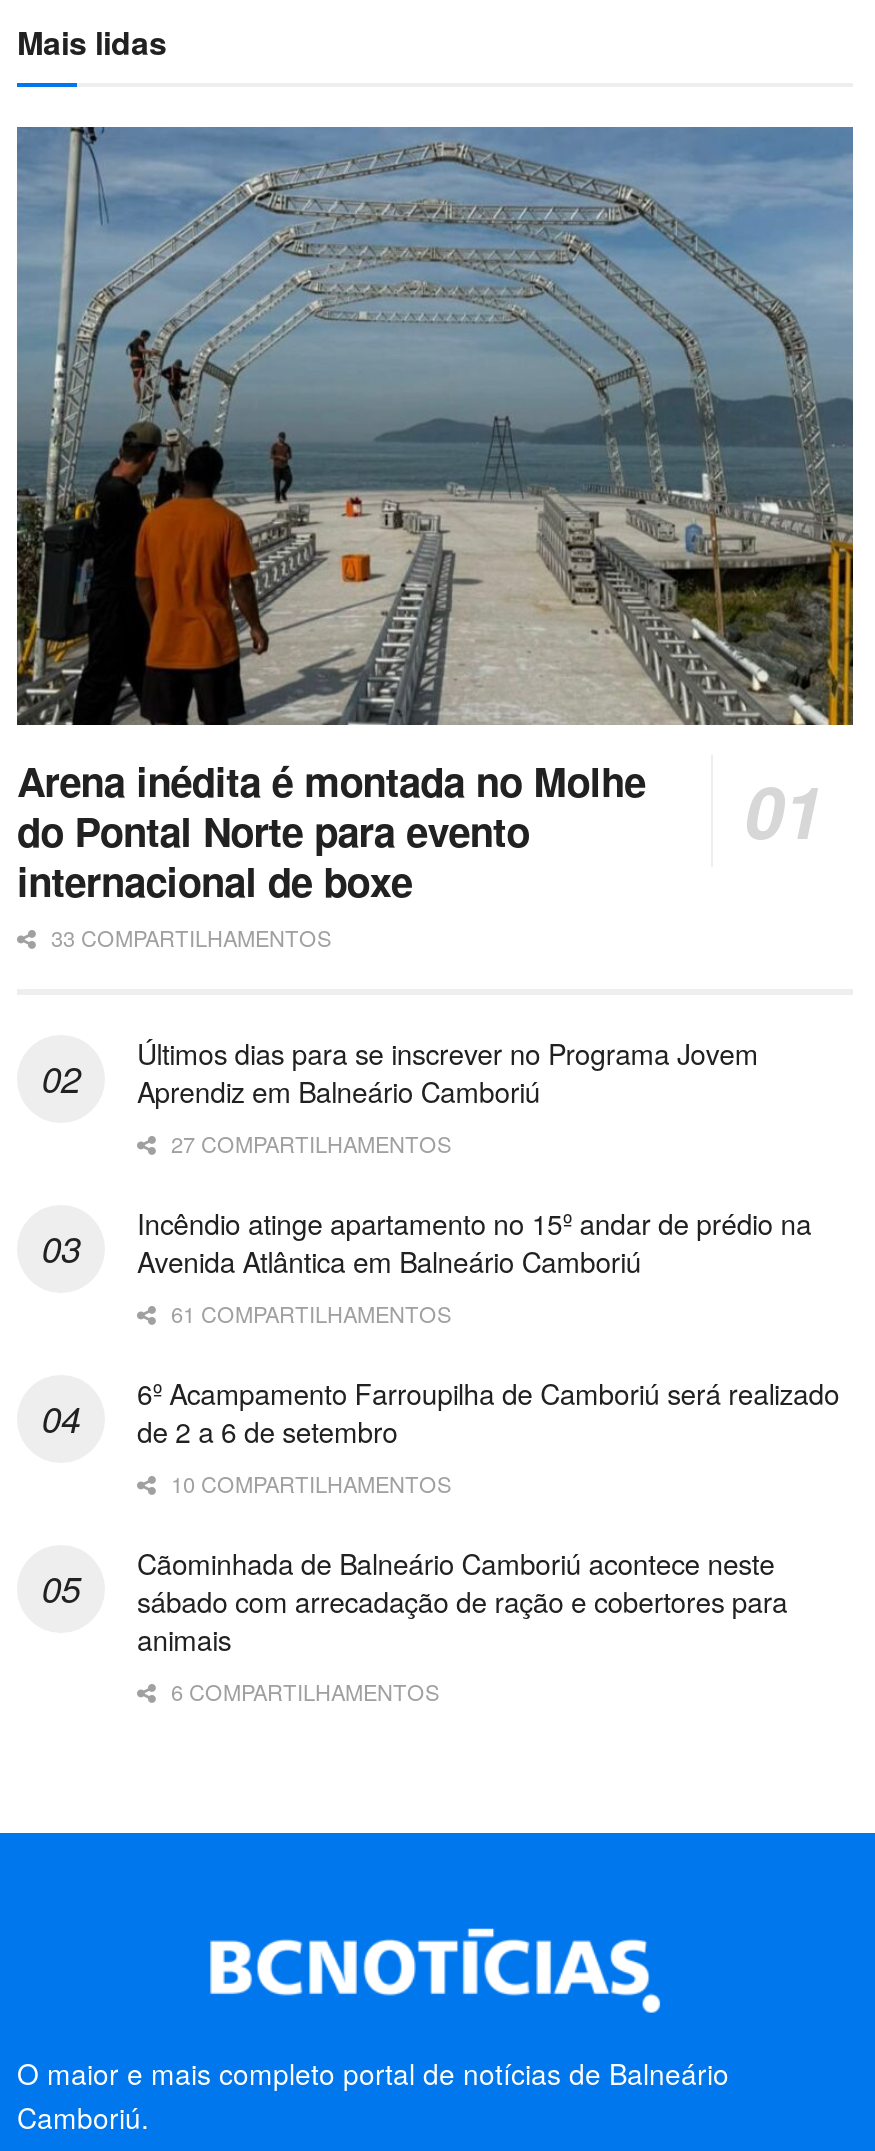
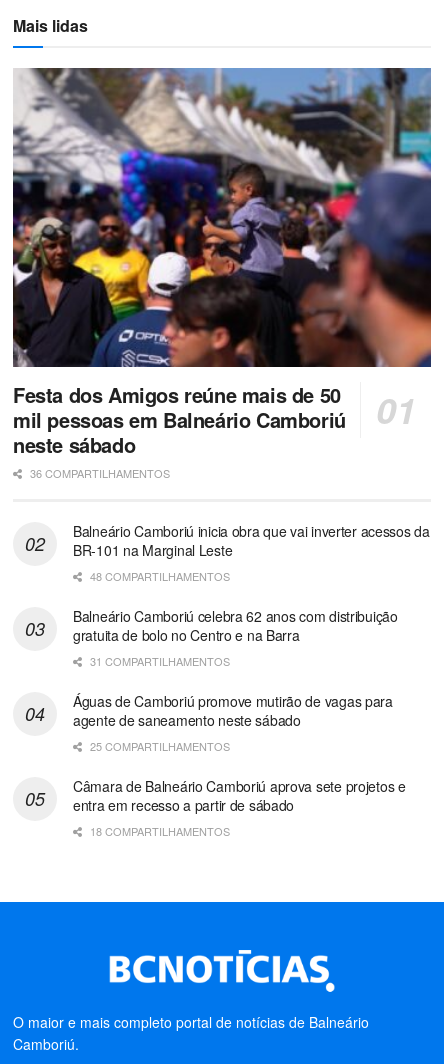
- [image]
- Arena inédita é montada no Molhe
- do Pontal Norte para evento
- internacional de boxe
- 33 COMPARTILHAMENTOS
+ [image]
+ Festa dos Amigos reúne mais de 50
+ mil pessoas em Balneário Camboriú
+ neste sábado
+ 36 COMPARTILHAMENTOS

- Últimos dias para se inscrever no Programa Jovem
- Aprendiz em Balneário Camboriú
- 27 COMPARTILHAMENTOS
+ Balneário Camboriú inicia obra que vai inverter acessos da
+ BR-101 na Marginal Leste
+ 48 COMPARTILHAMENTOS

- Incêndio atinge apartamento no 15º andar de prédio na
- Avenida Atlântica em Balneário Camboriú
- 61 COMPARTILHAMENTOS
+ Balneário Camboriú celebra 62 anos com distribuição
+ gratuita de bolo no Centro e na Barra
+ 31 COMPARTILHAMENTOS

- 6º Acampamento Farroupilha de Camboriú será realizado
- de 2 a 6 de setembro
- 10 COMPARTILHAMENTOS
+ Águas de Camboriú promove mutirão de vagas para
+ agente de saneamento neste sábado
+ 25 COMPARTILHAMENTOS

- Cãominhada de Balneário Camboriú acontece neste
- sábado com arrecadação de ração e cobertores para
- animais
- 6 COMPARTILHAMENTOS
+ Câmara de Balneário Camboriú aprova sete projetos e
+ entra em recesso a partir de sábado
+ 18 COMPARTILHAMENTOS
